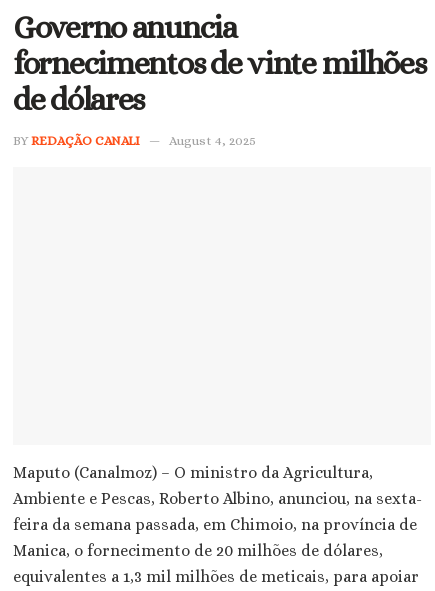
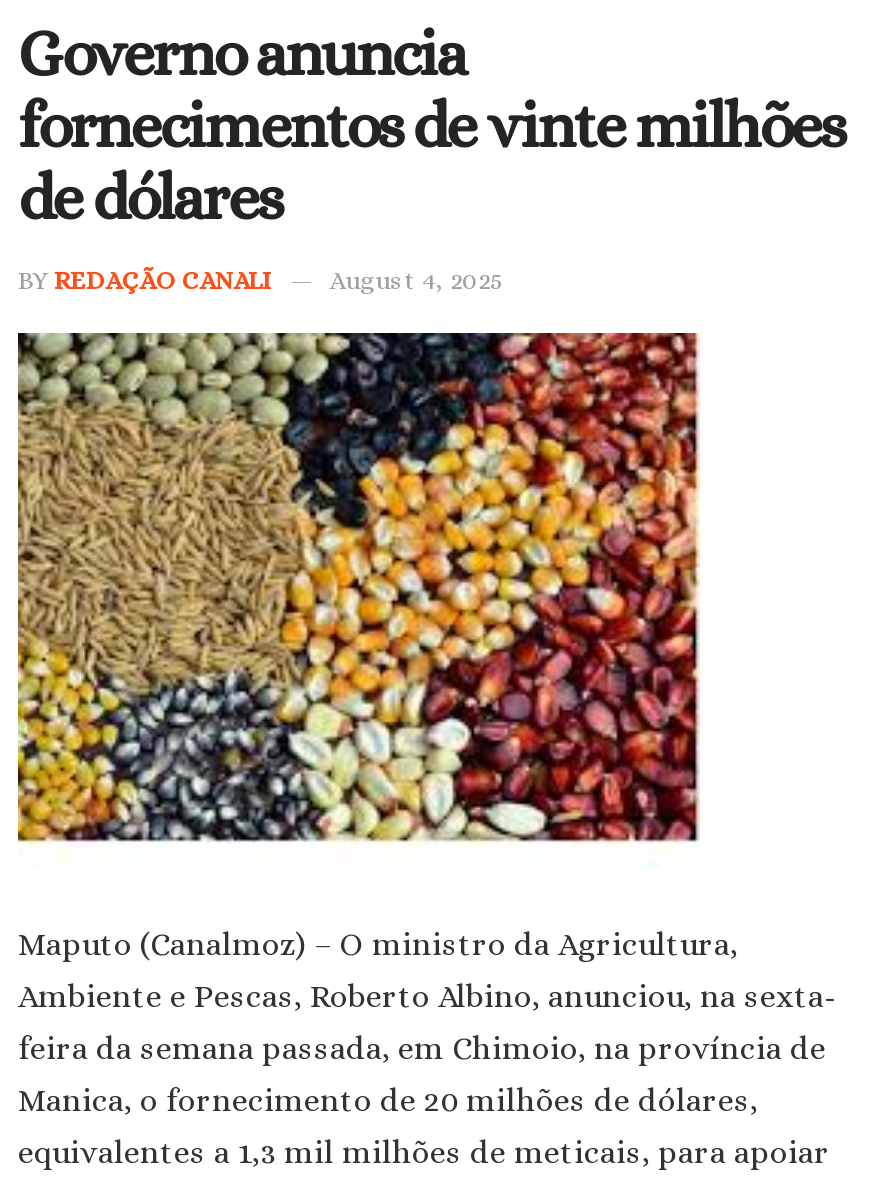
+ [image]
